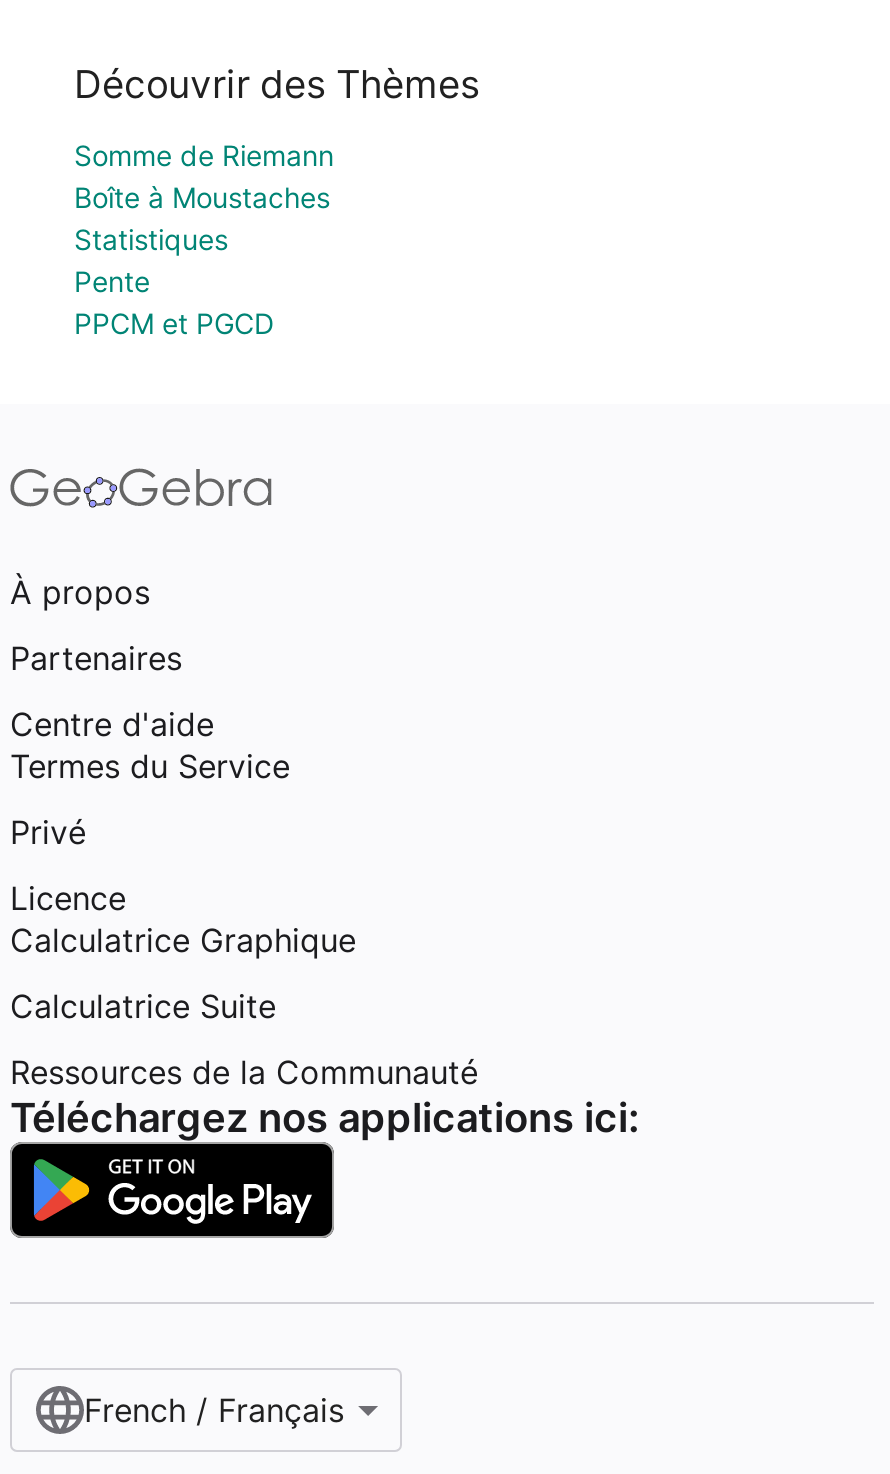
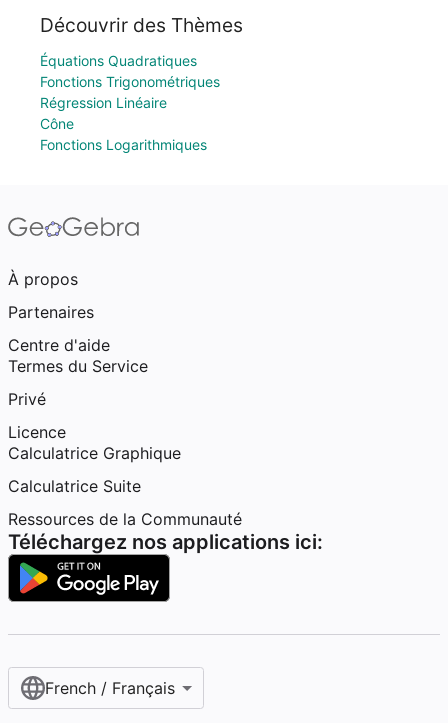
- Somme de Riemann
- Boîte à Moustaches
- Statistiques
- Pente
- PPCM et PGCD
+ Équations Quadratiques
+ Fonctions Trigonométriques
+ Régression Linéaire
+ Cône
+ Fonctions Logarithmiques
